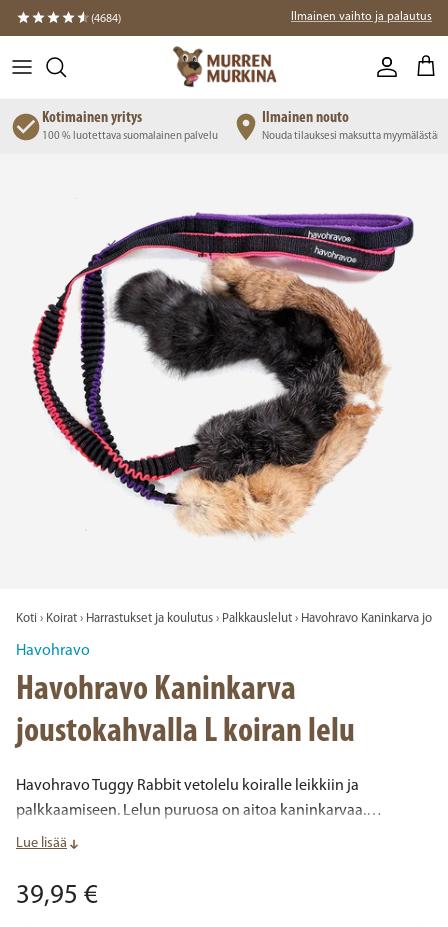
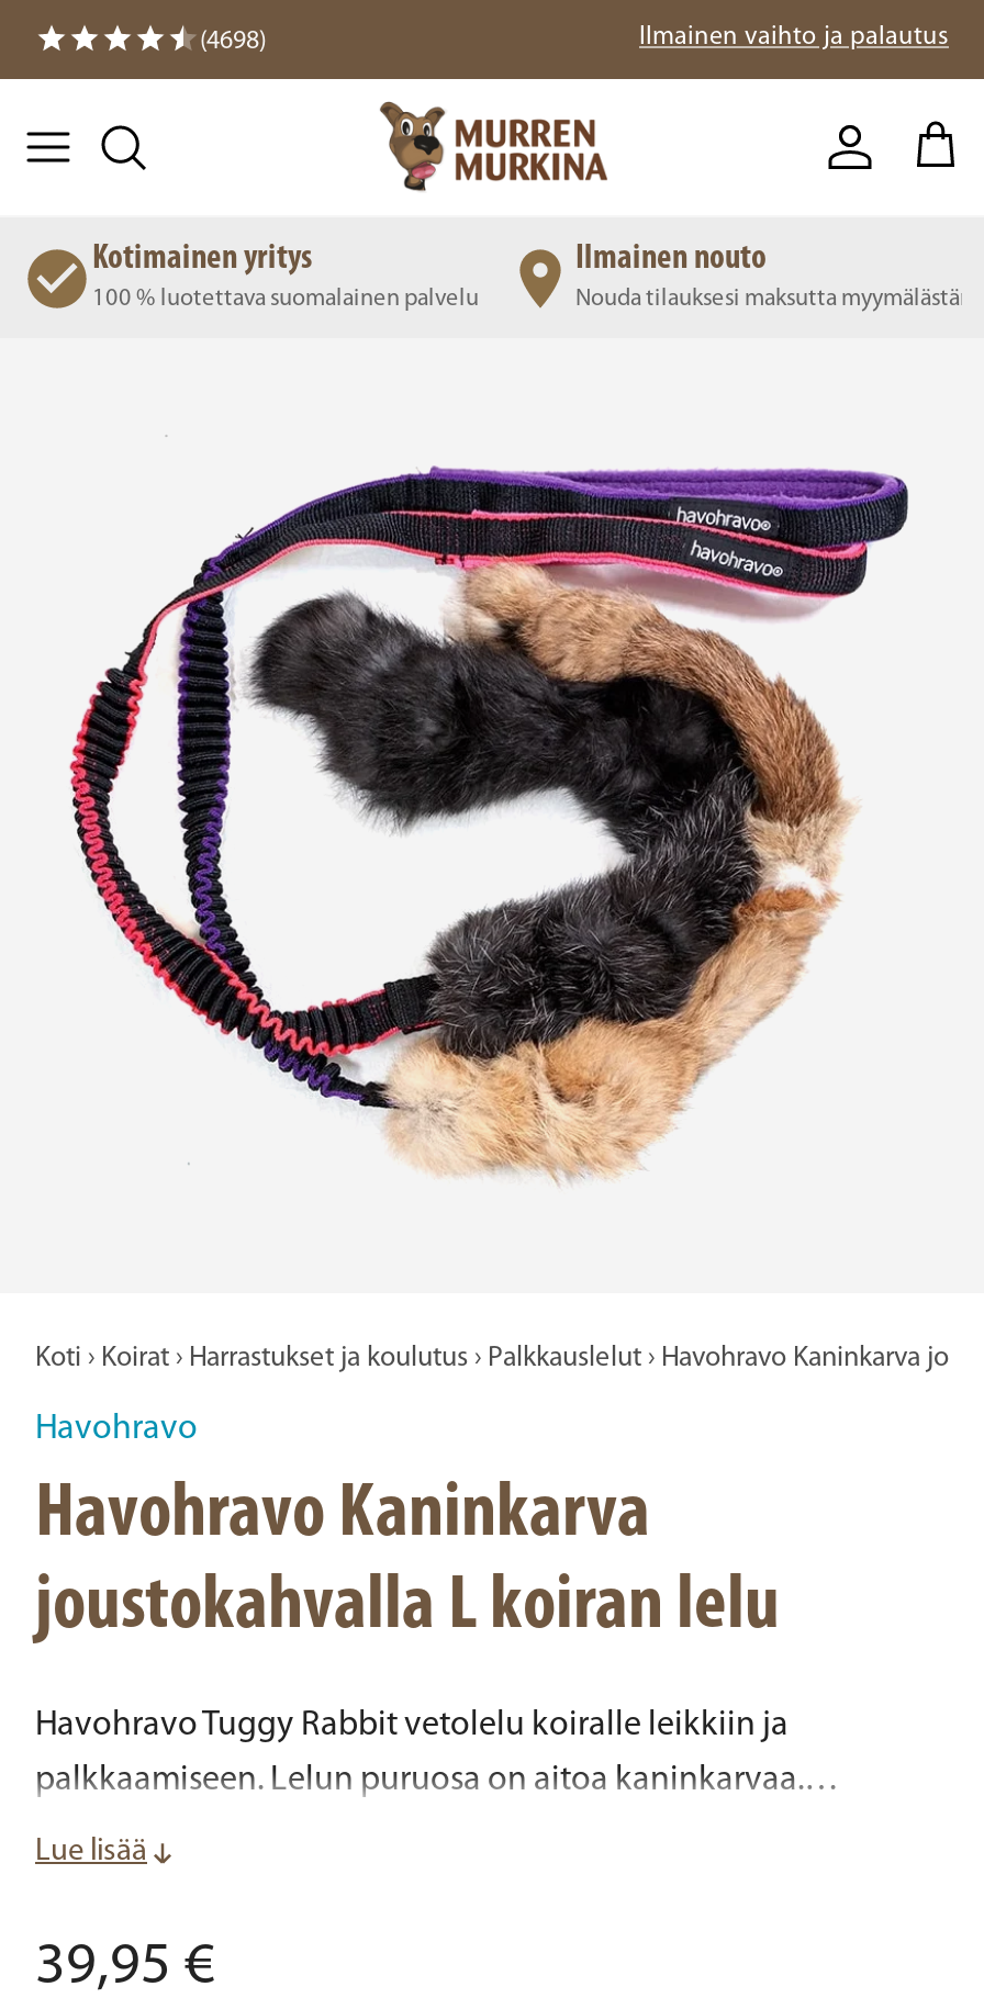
- (4684)
+ (4698)
